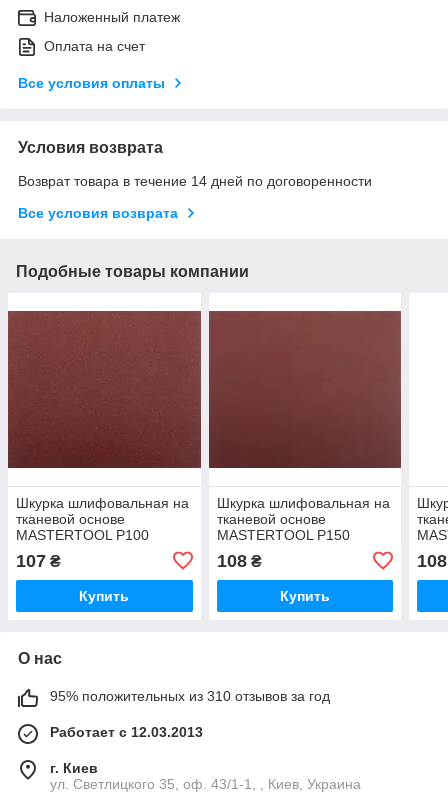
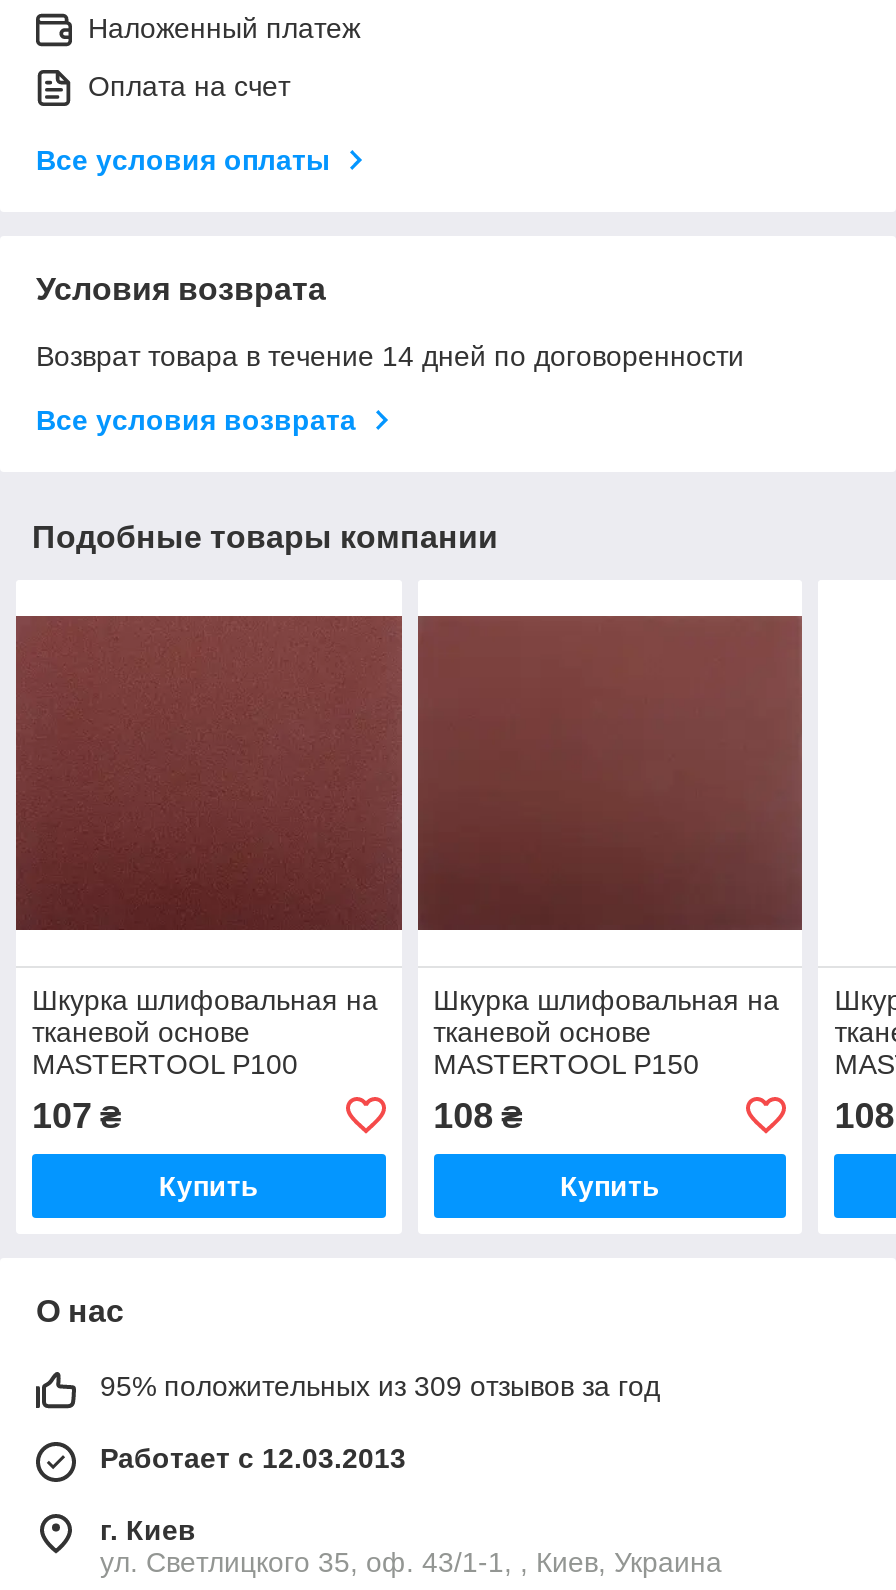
- 95% положительных из 310 отзывов за год
+ 95% положительных из 309 отзывов за год
